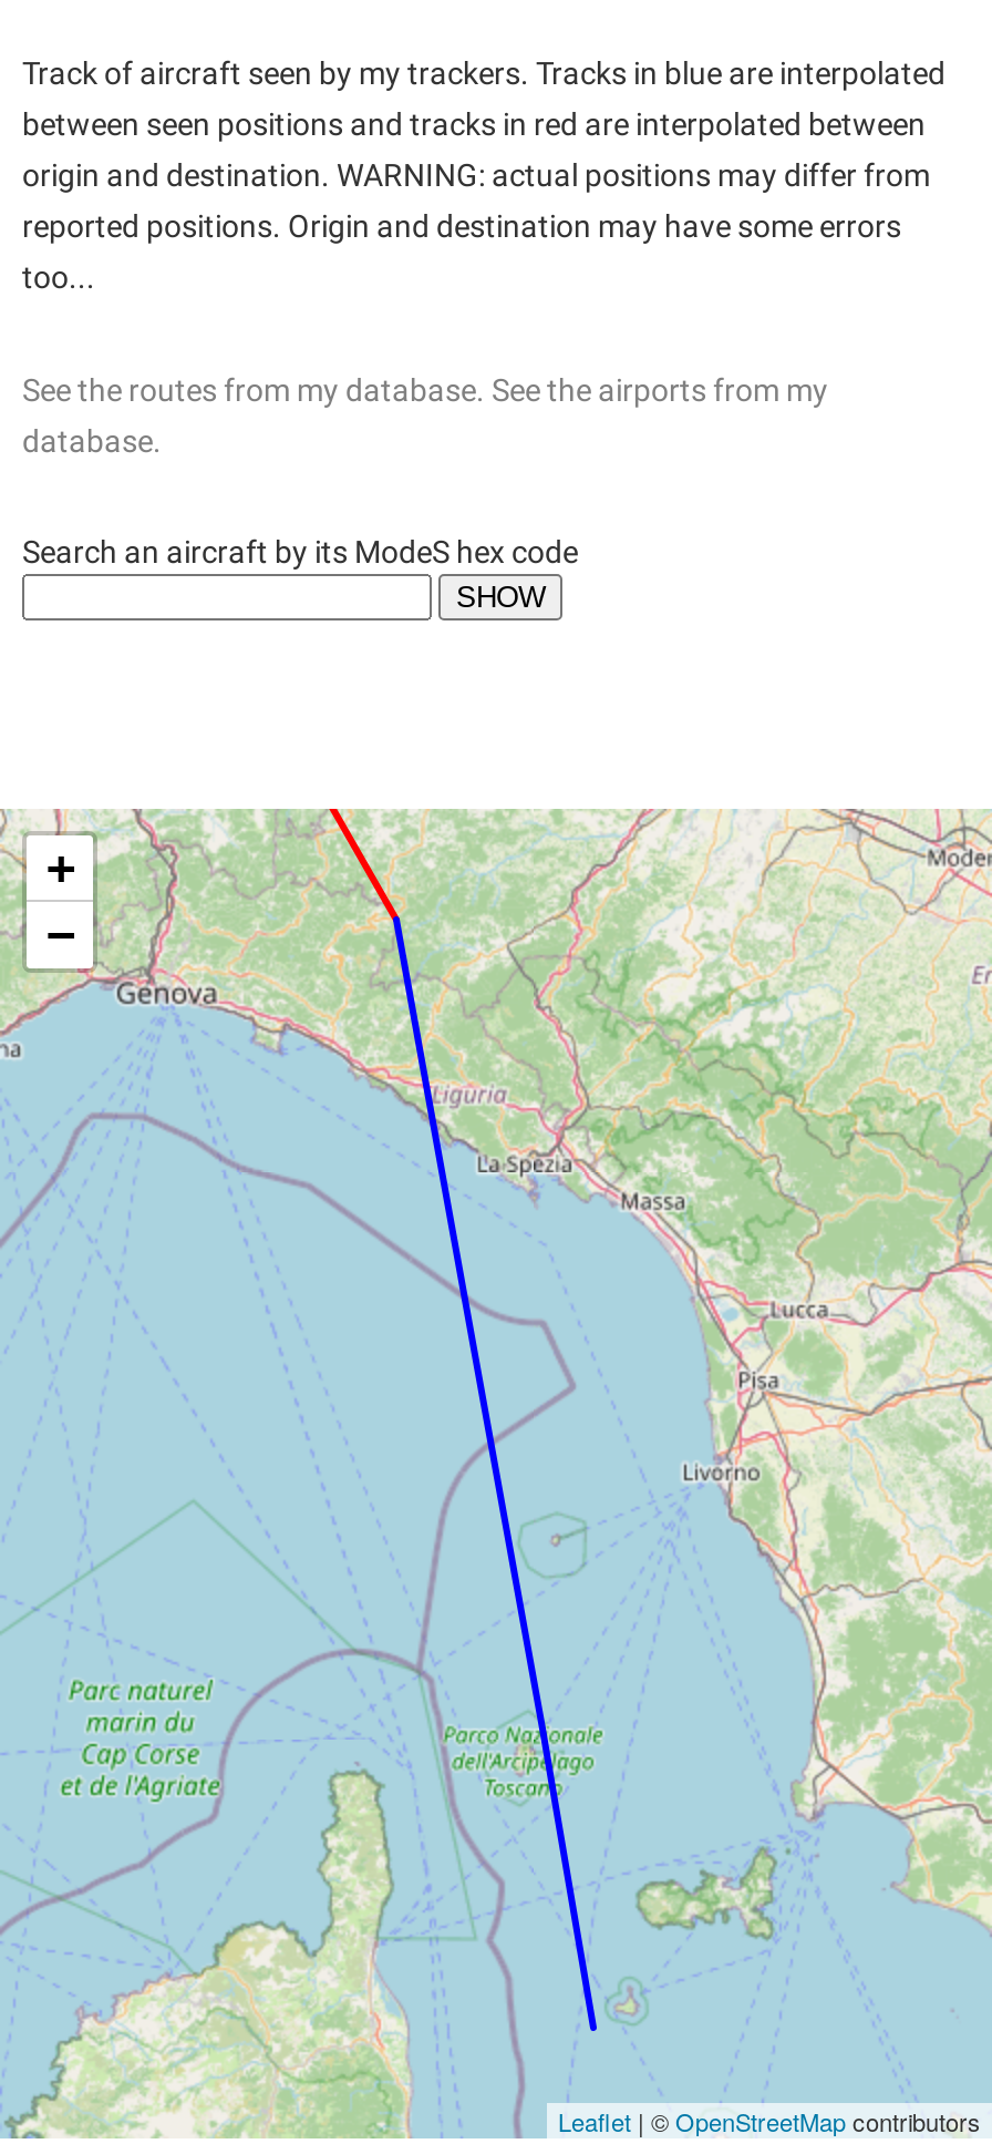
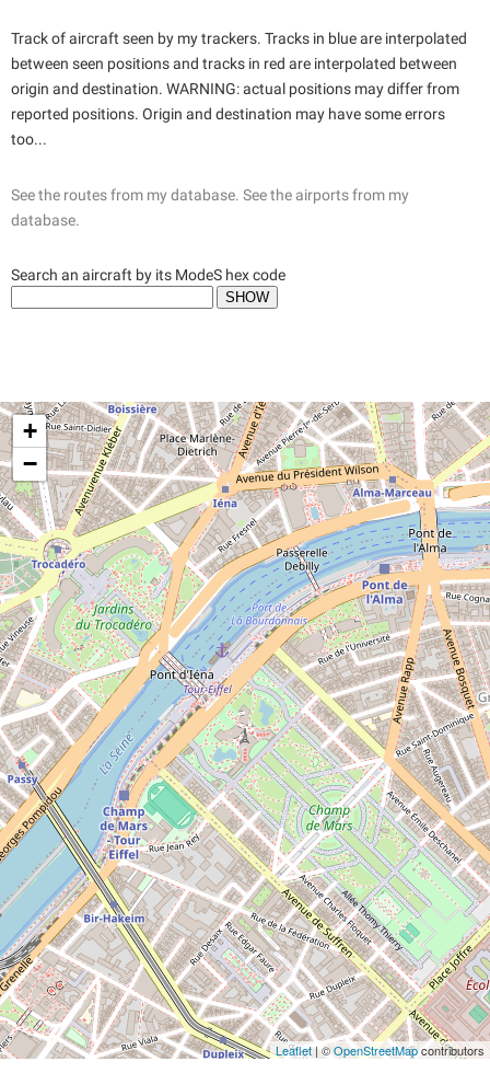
- [image]
+ [image]
